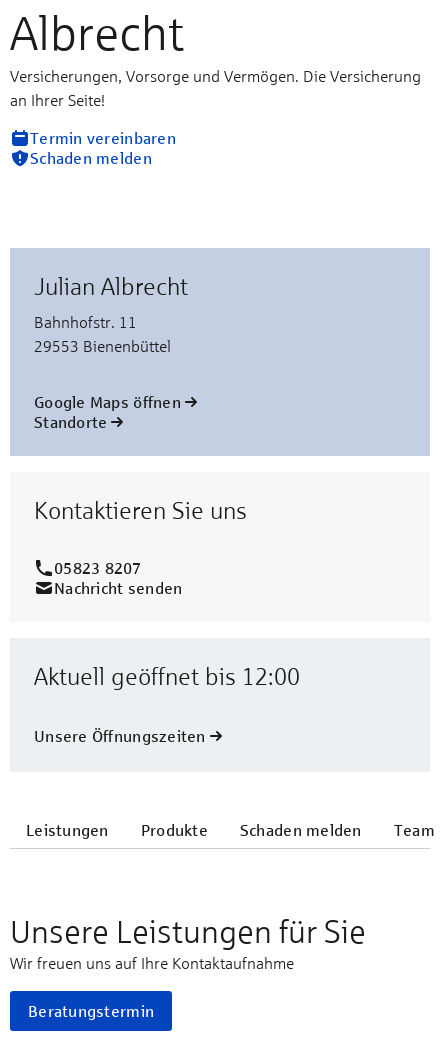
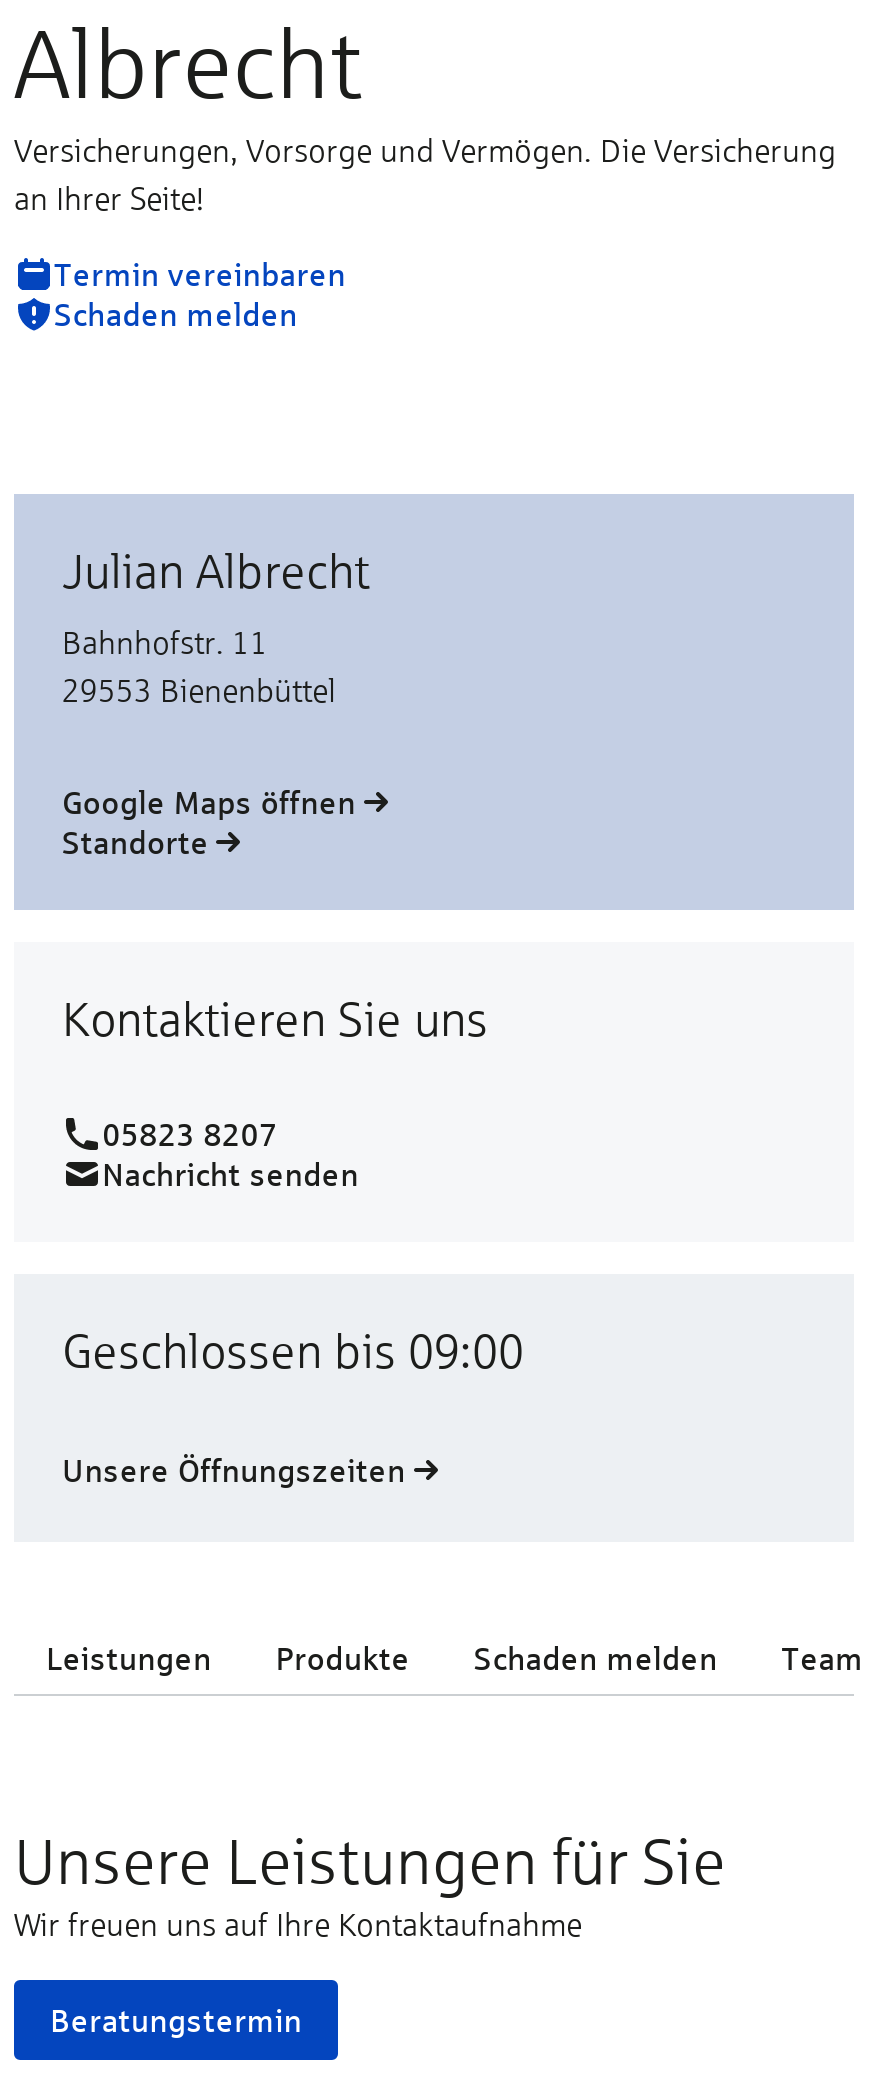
- Aktuell geöffnet bis 12:00
+ Geschlossen bis 09:00
